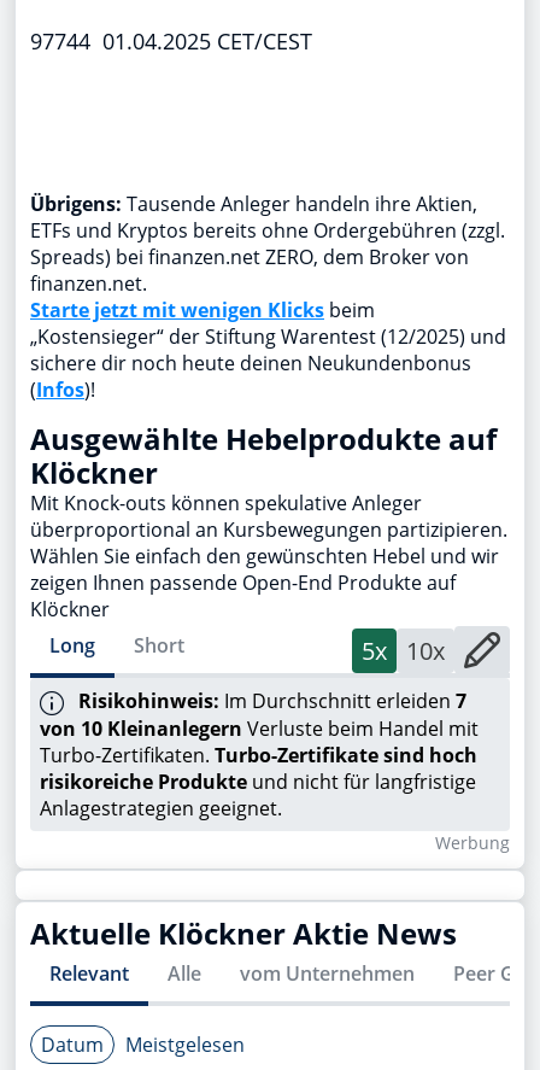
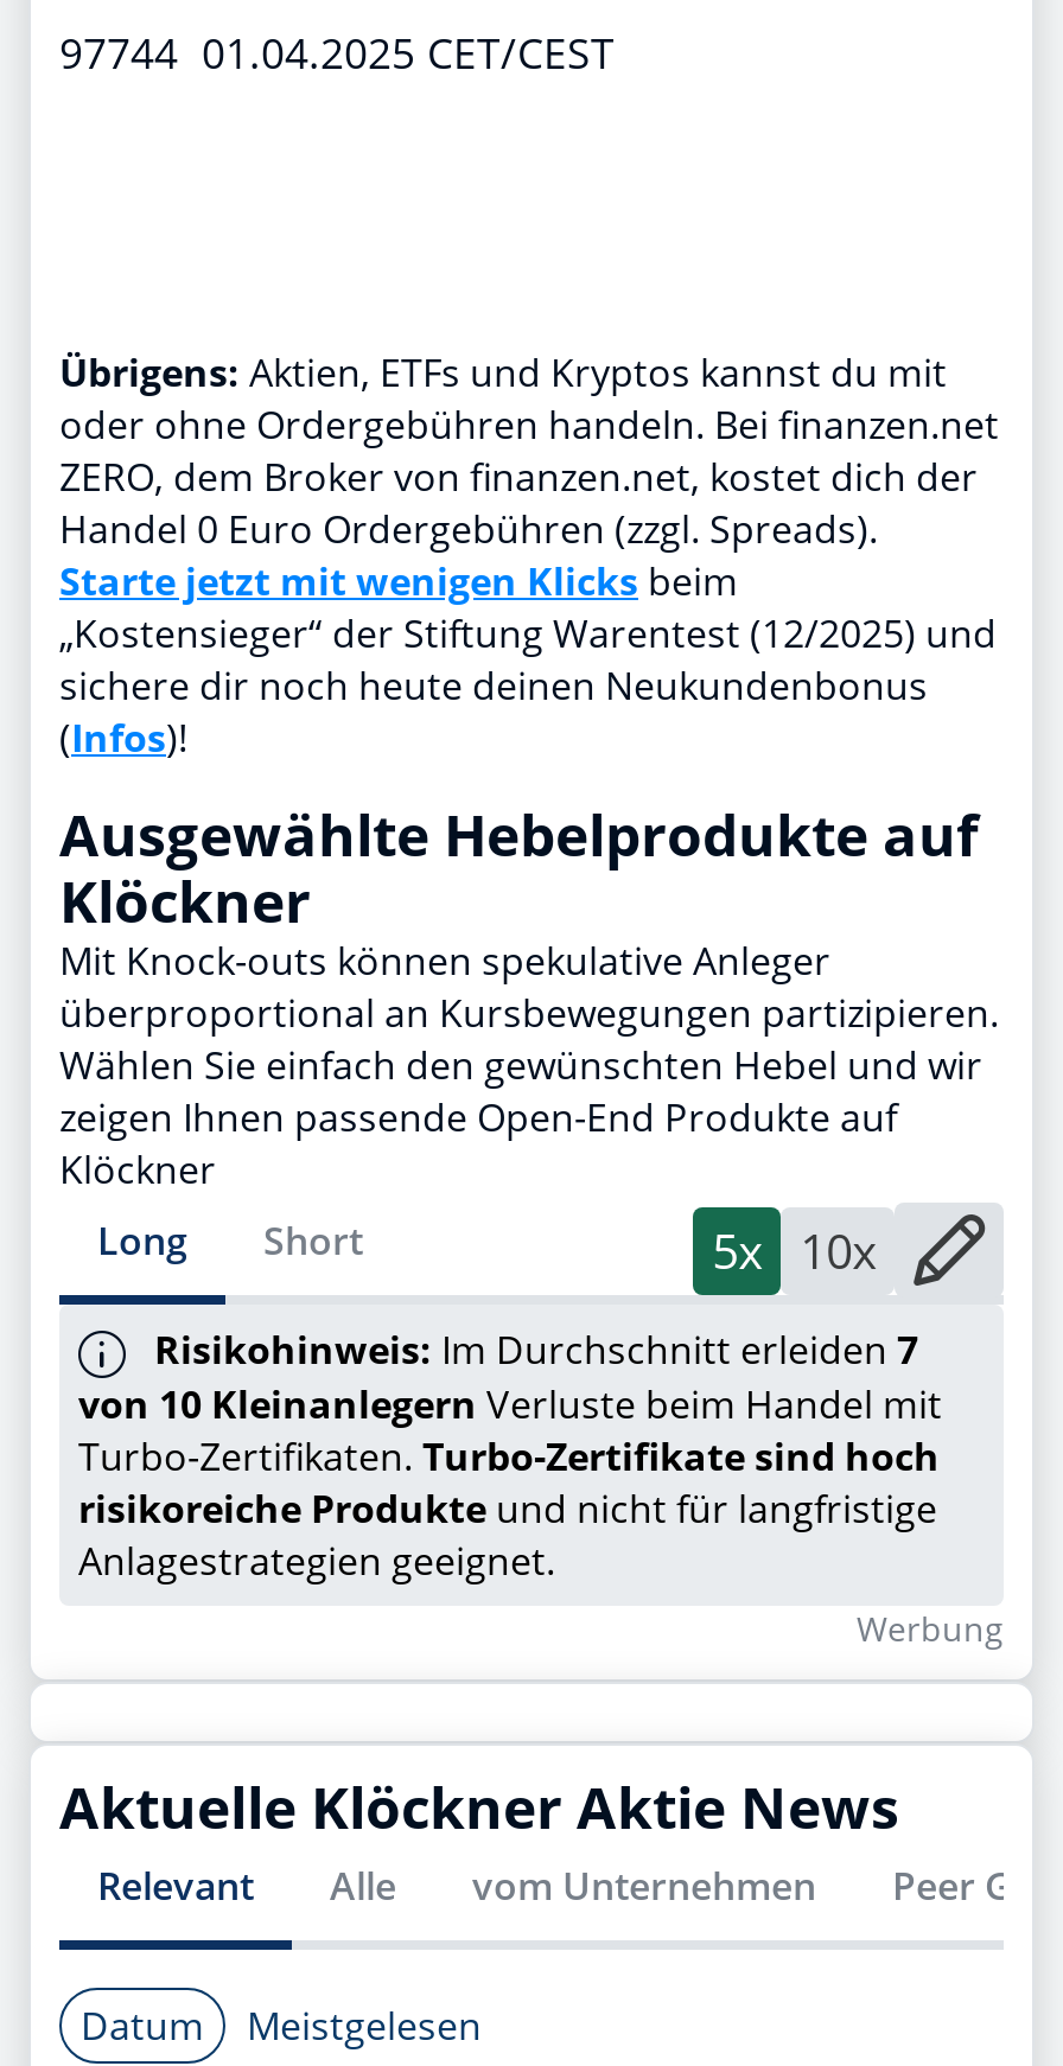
- Übrigens: Tausende Anleger handeln ihre Aktien,
- ETFs und Kryptos bereits ohne Ordergebühren (zzgl.
- Spreads) bei finanzen.net ZERO, dem Broker von
- finanzen.net.
+ Übrigens: Aktien, ETFs und Kryptos kannst du mit
+ oder ohne Ordergebühren handeln. Bei finanzen.net
+ ZERO, dem Broker von finanzen.net, kostet dich der
+ Handel 0 Euro Ordergebühren (zzgl. Spreads).
